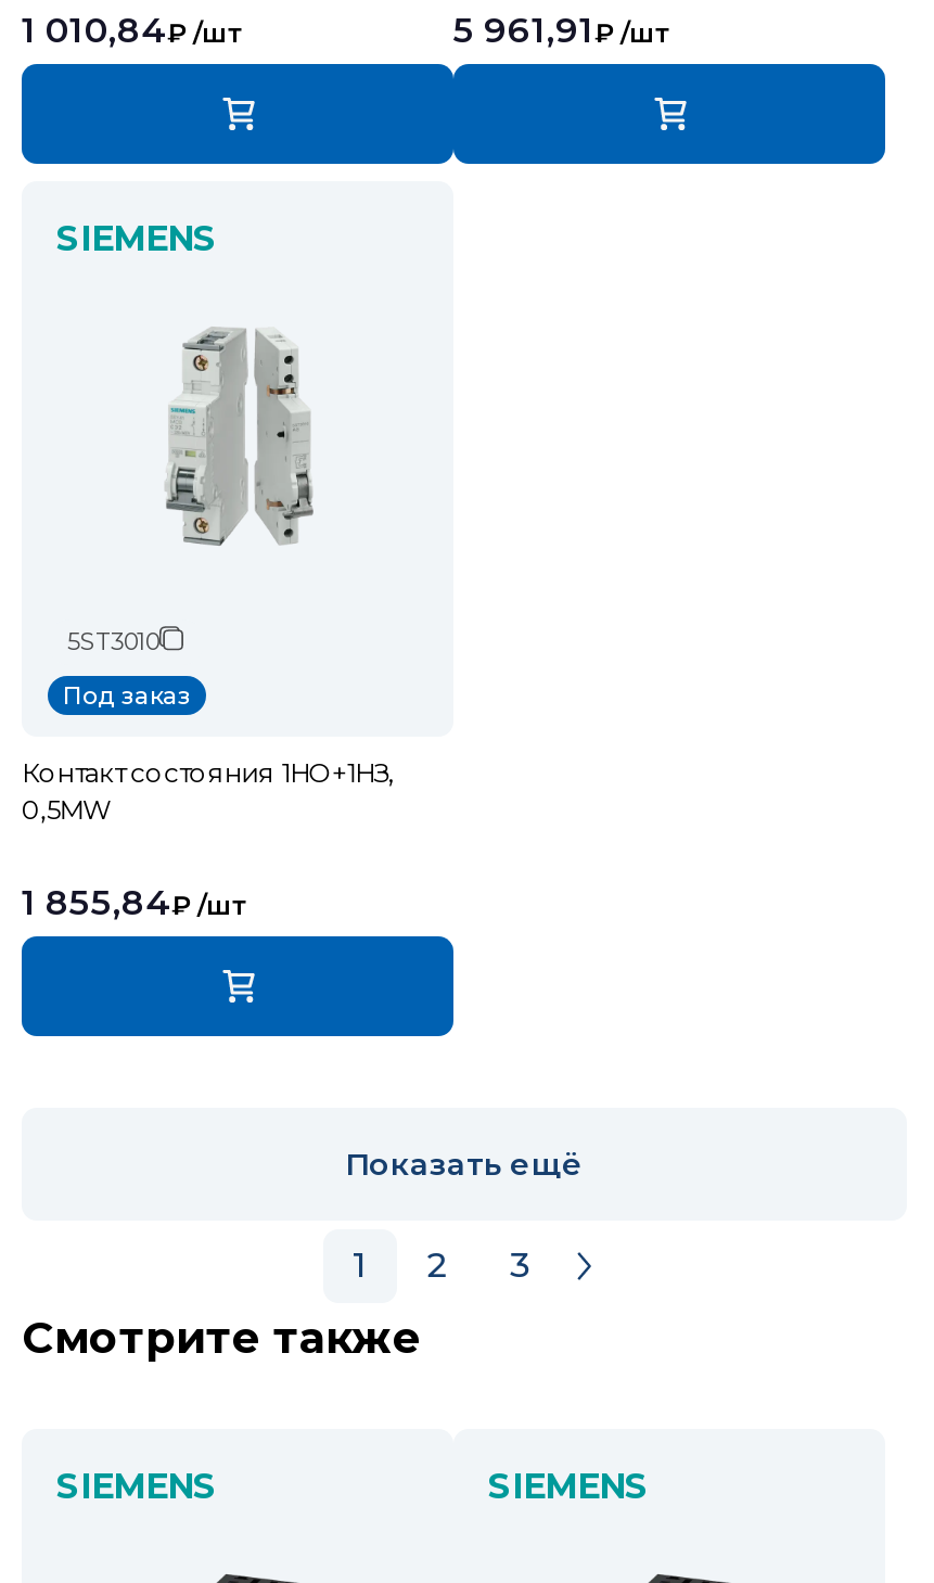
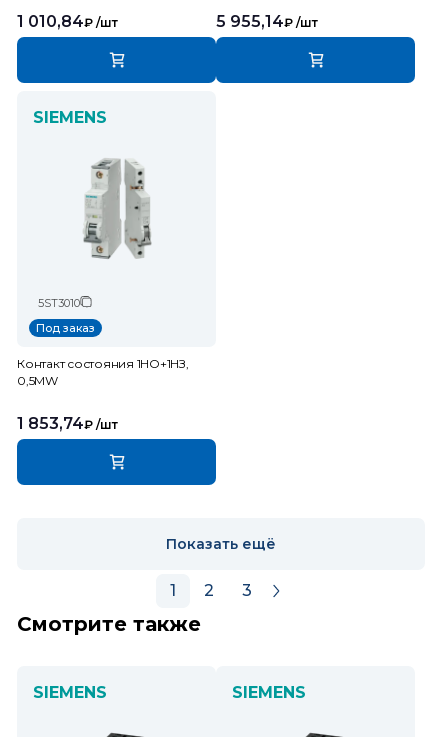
- 5 961,91₽ /шт
+ 5 955,14₽ /шт

- 1 855,84₽ /шт
+ 1 853,74₽ /шт
